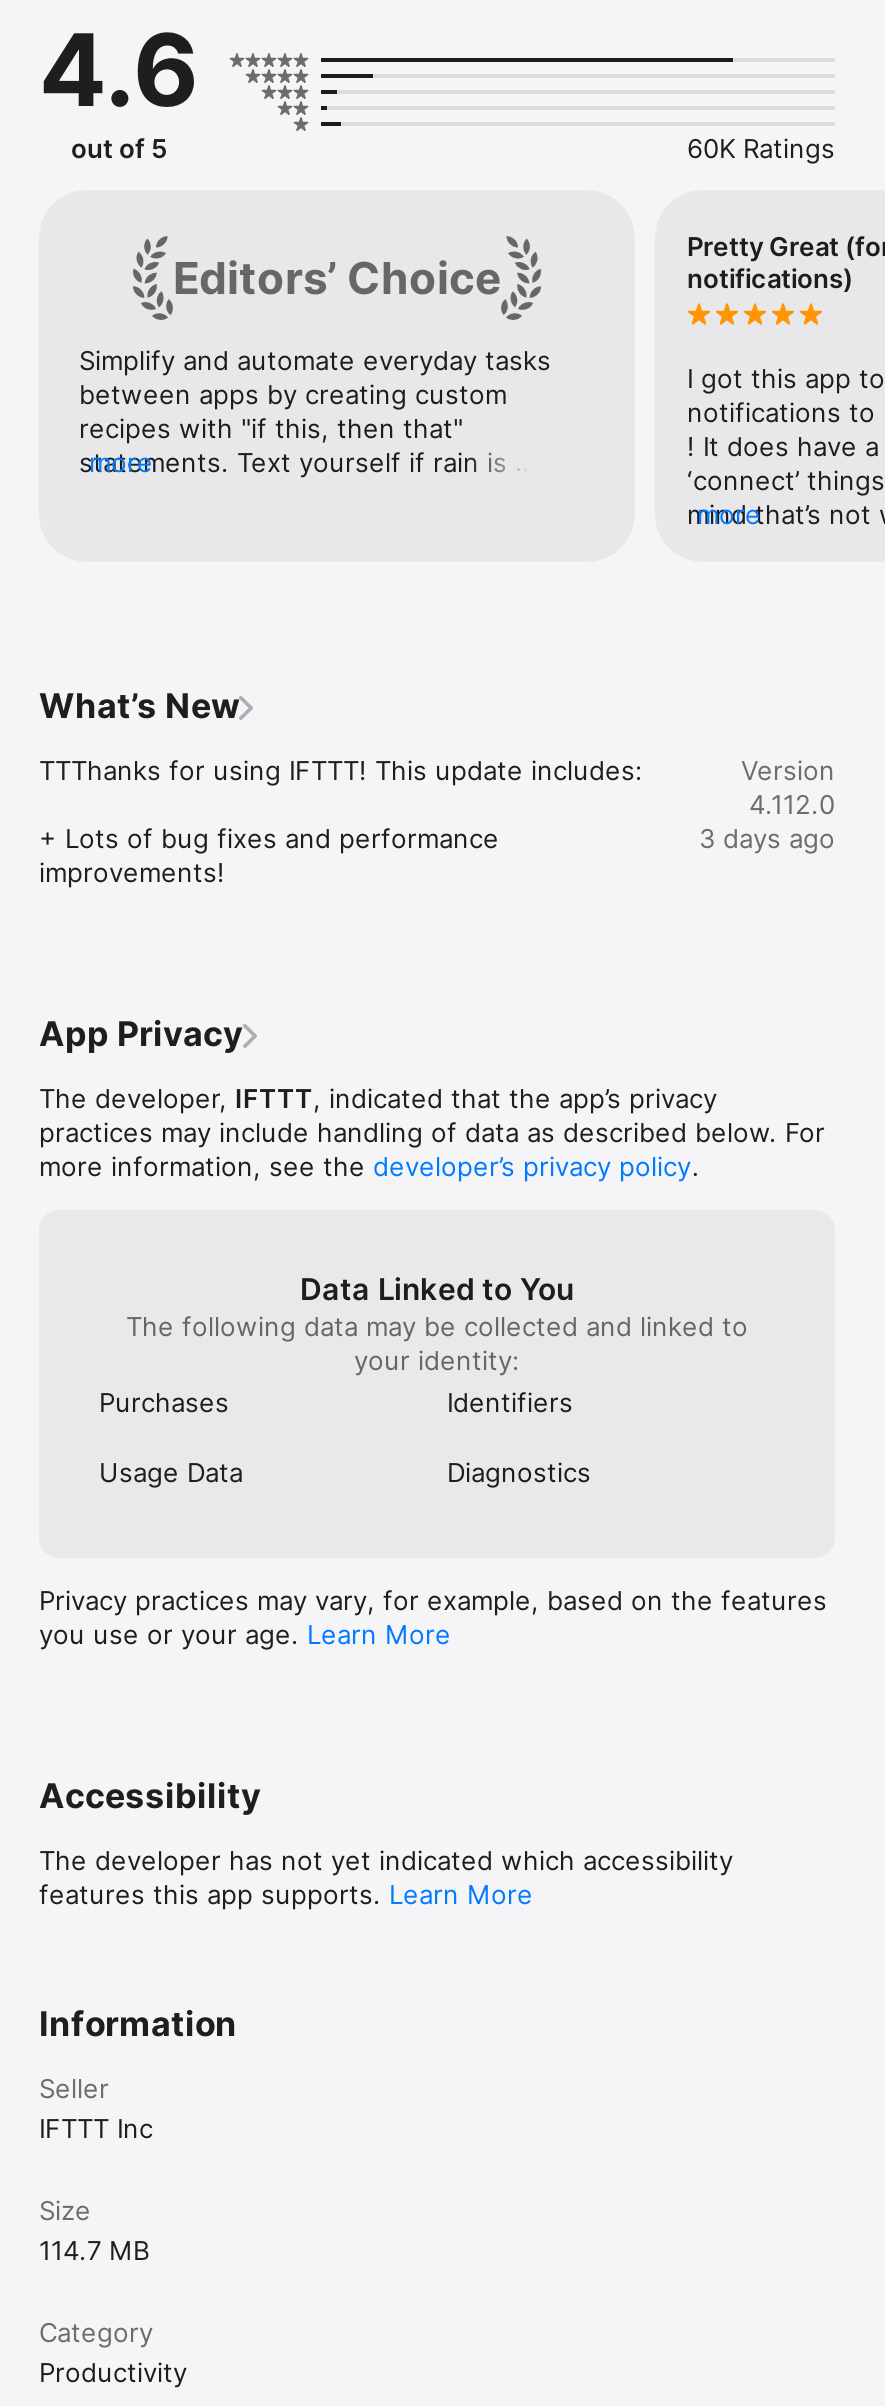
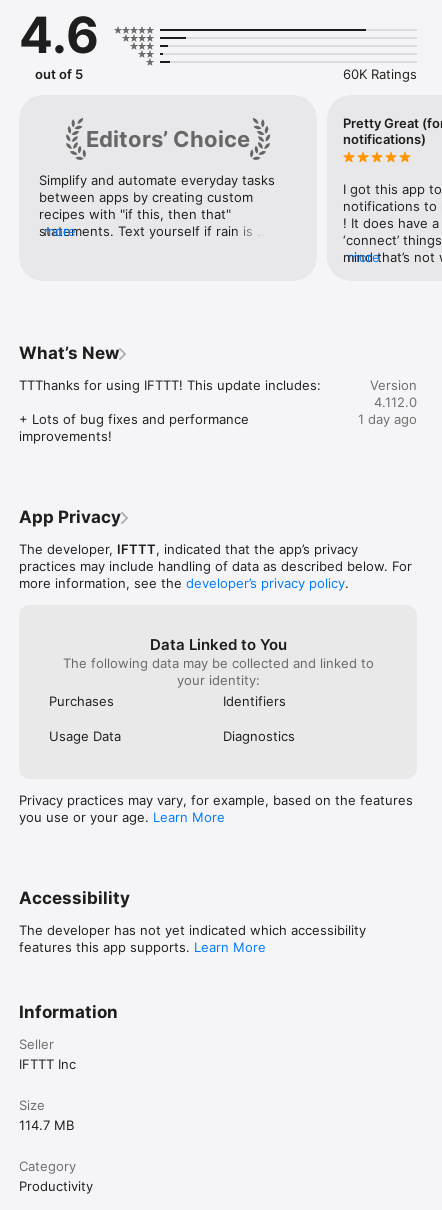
- 3 days ago
+ 1 day ago
